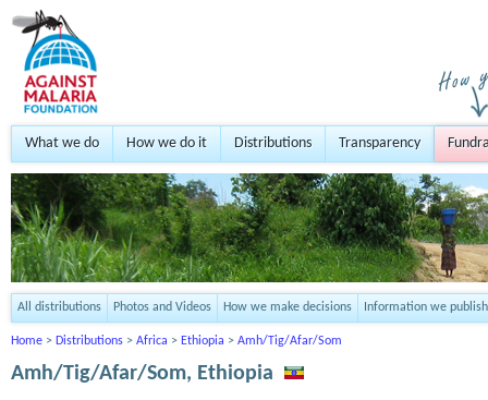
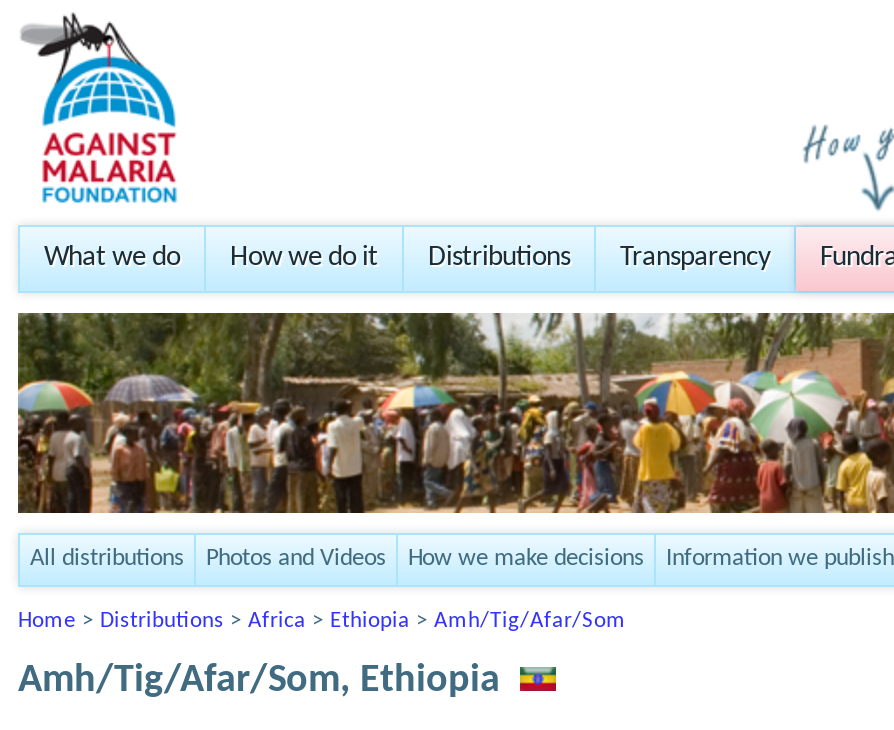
- [image]
+ [image]
